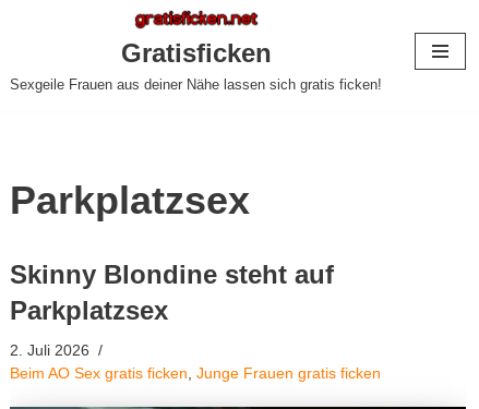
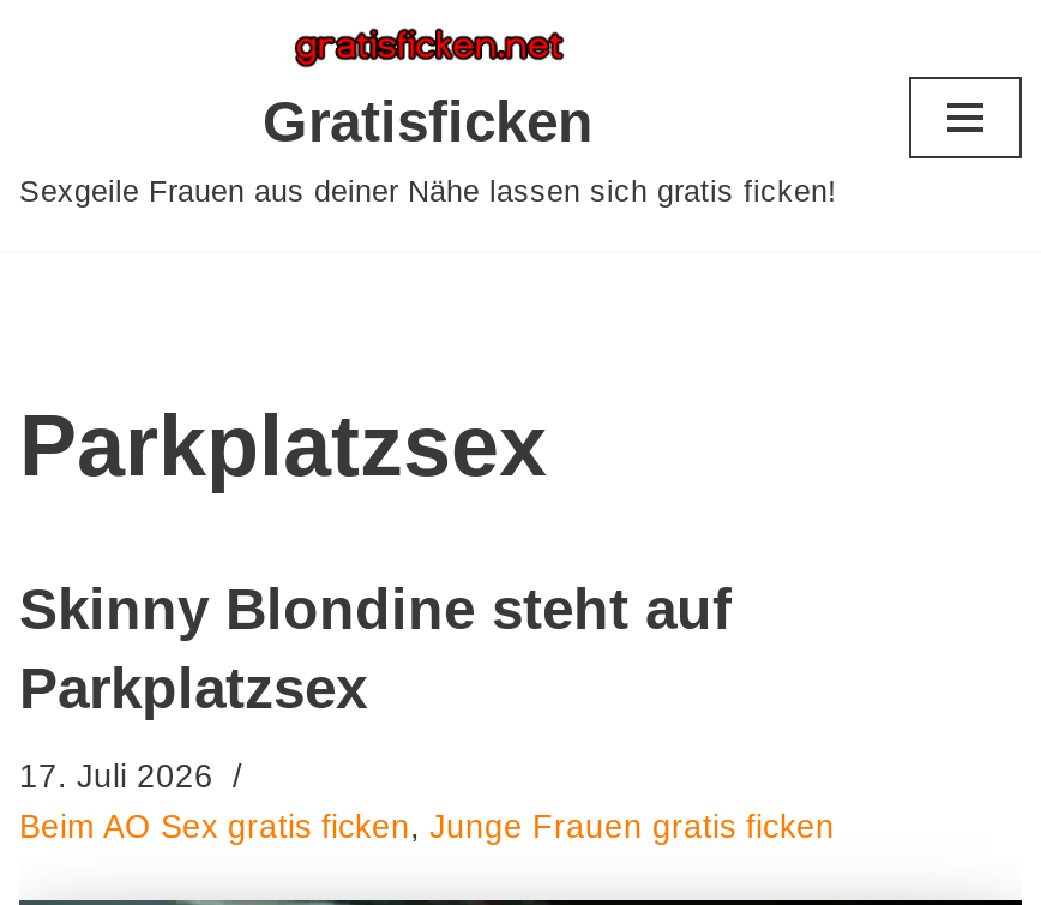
- 2. Juli 2026
+ 17. Juli 2026
